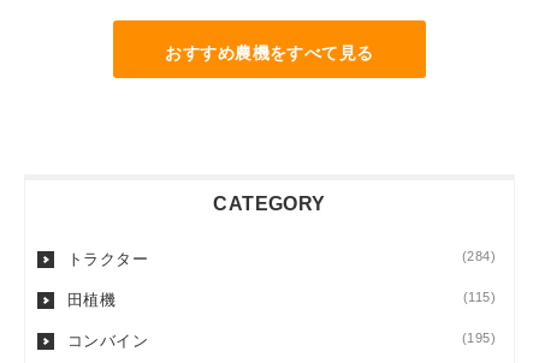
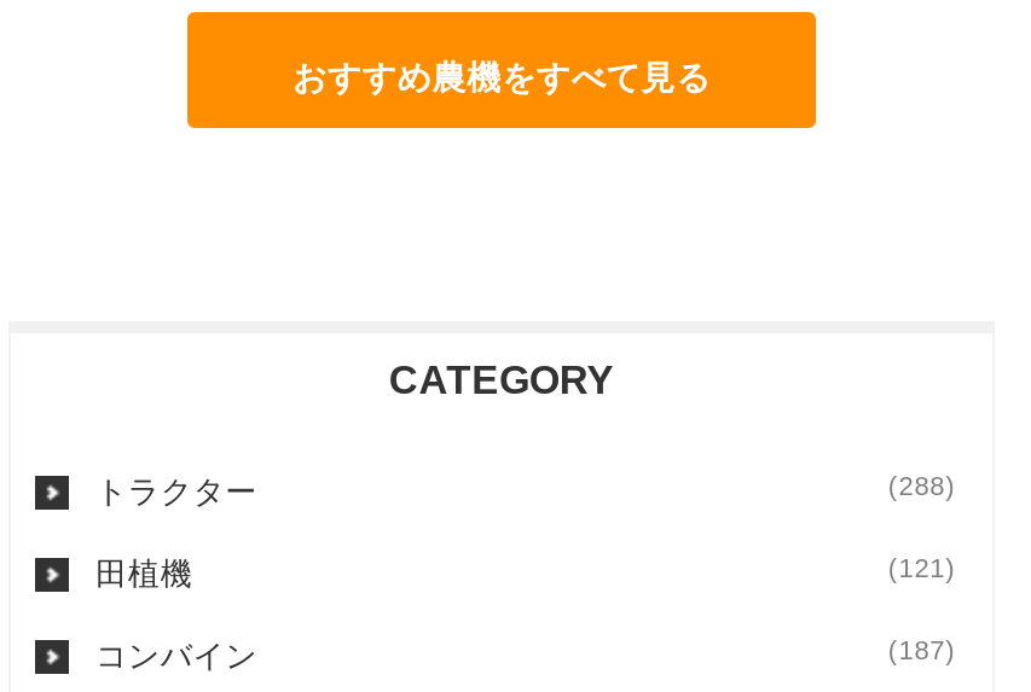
- (284)
+ (288)

- (115)
+ (121)

- (195)
+ (187)
